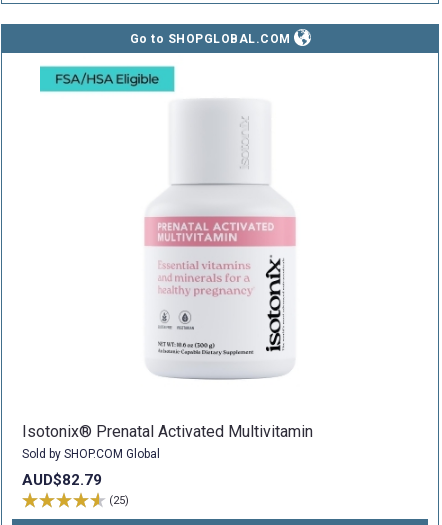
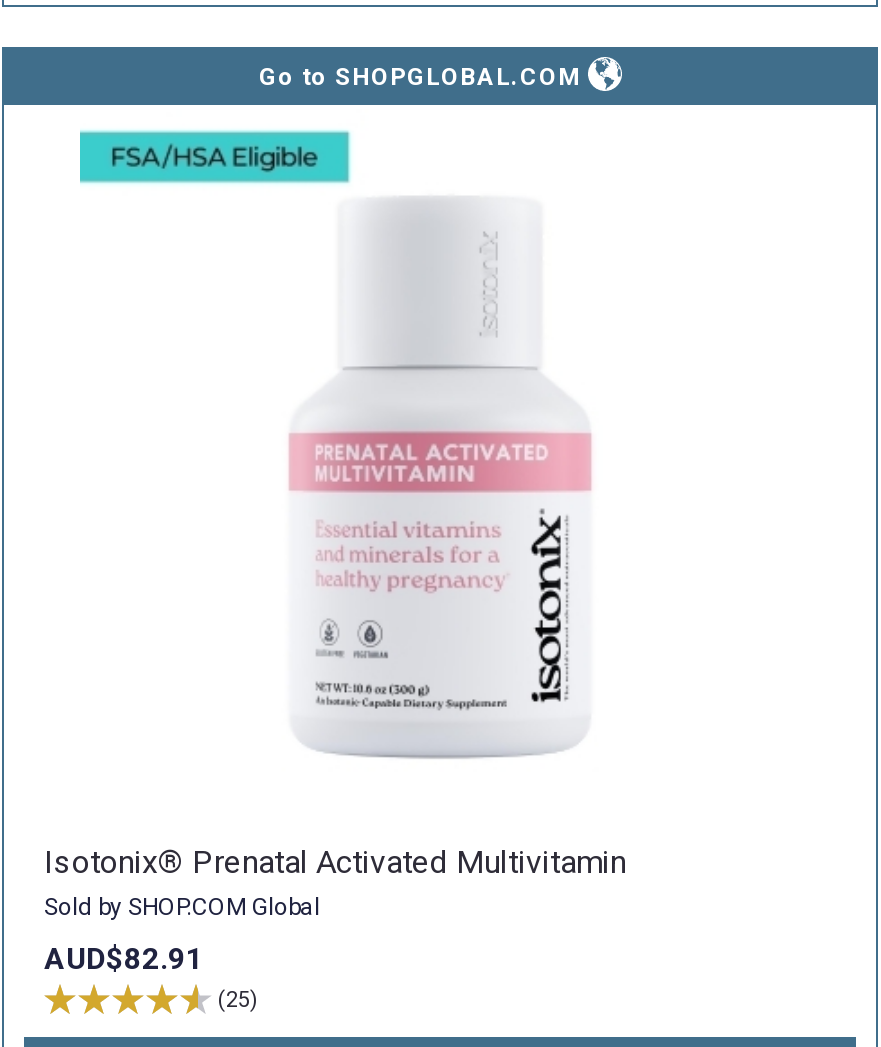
- AUD$82.79
+ AUD$82.91
